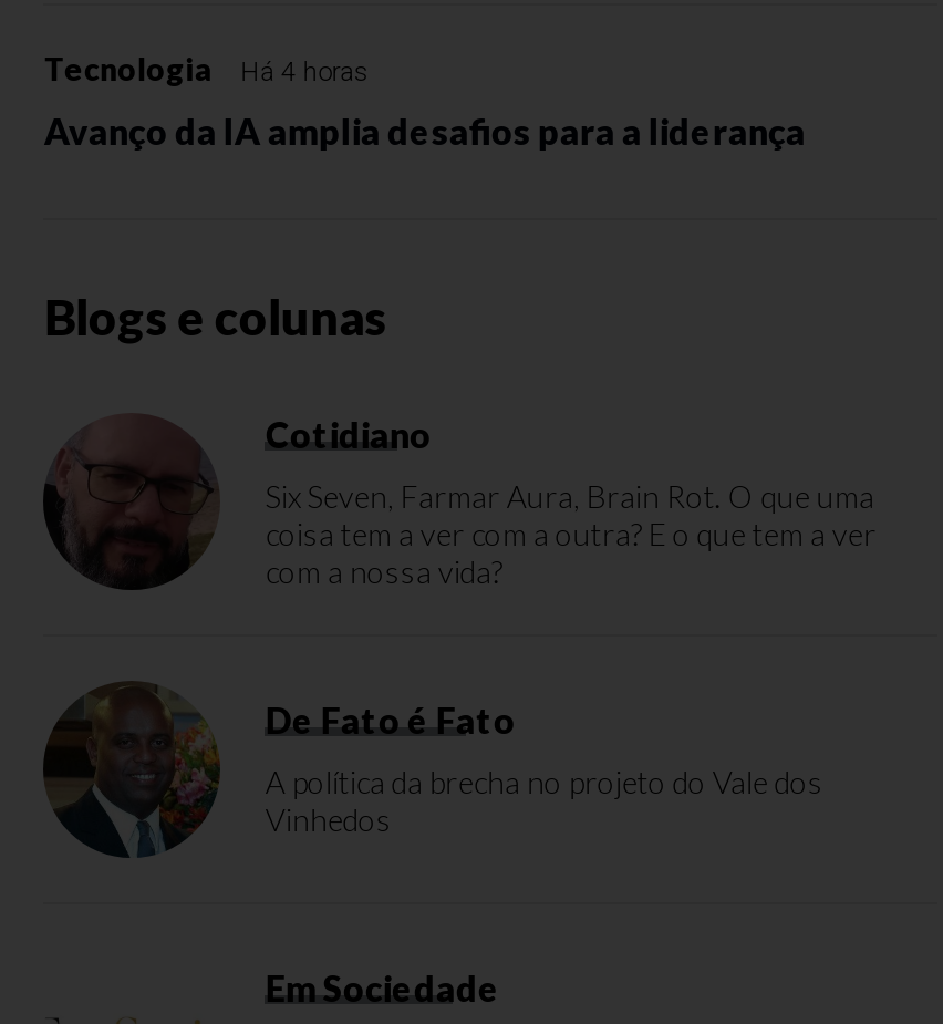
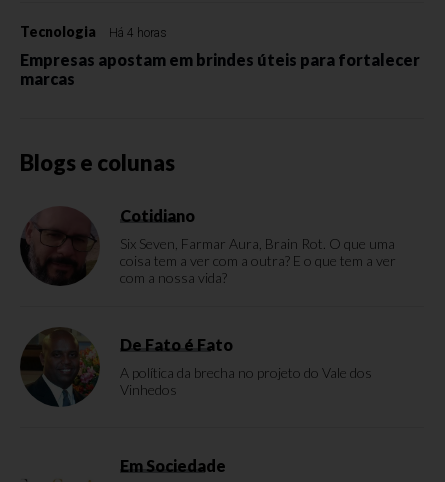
- Avanço da IA amplia desafios para a liderança
+ Empresas apostam em brindes úteis para fortalecer
+ marcas
